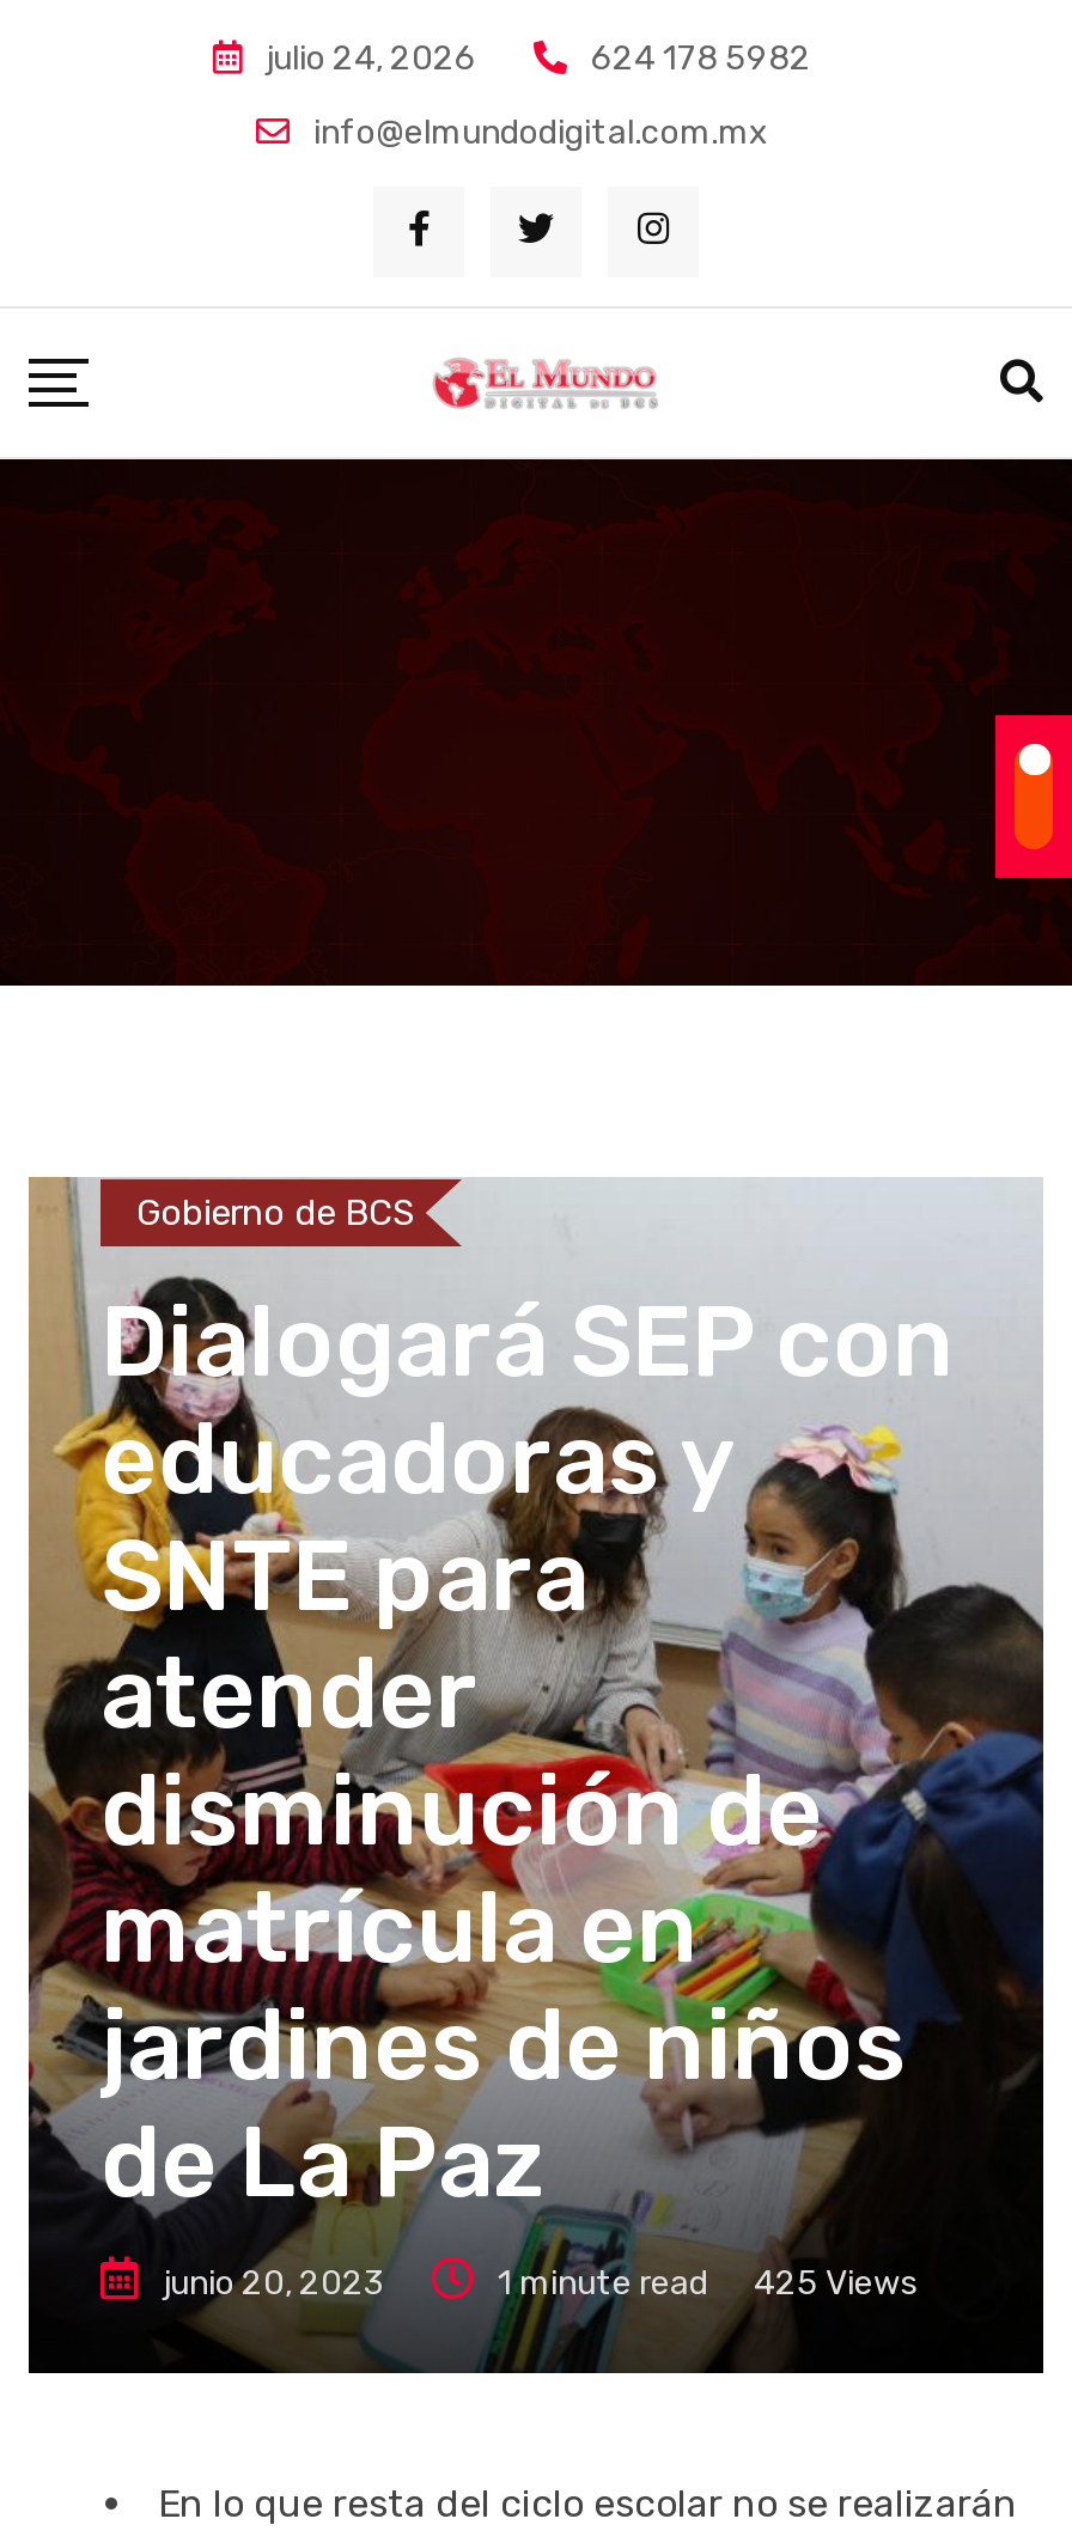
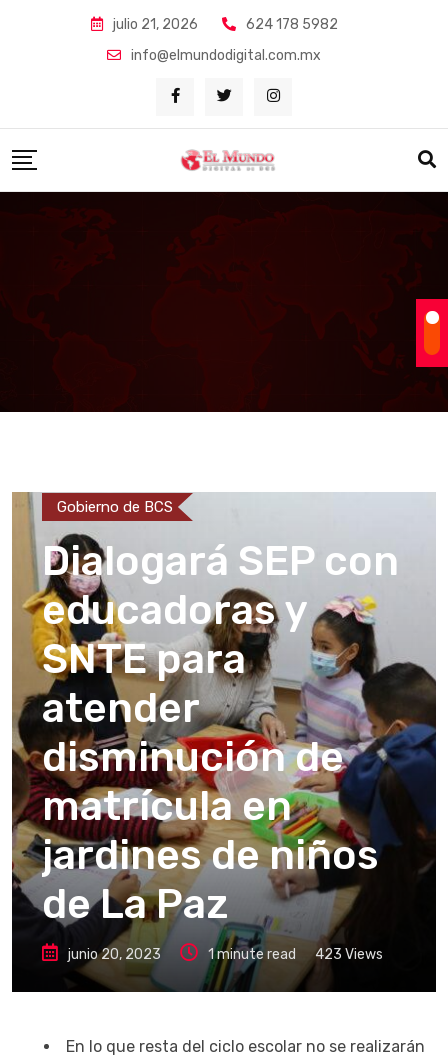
- julio 24, 2026
+ julio 21, 2026

- 1 minute read 425 Views
+ 1 minute read 423 Views
